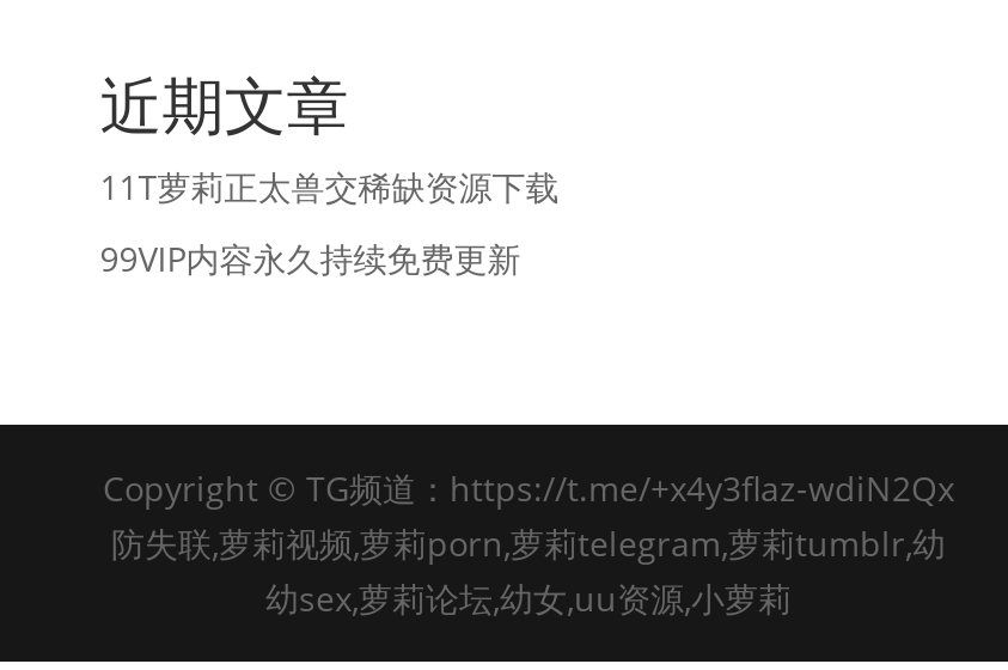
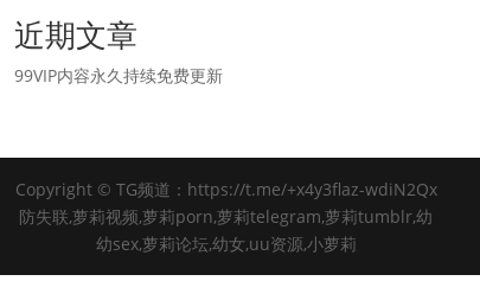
- 11T萝莉正太兽交稀缺资源下载
